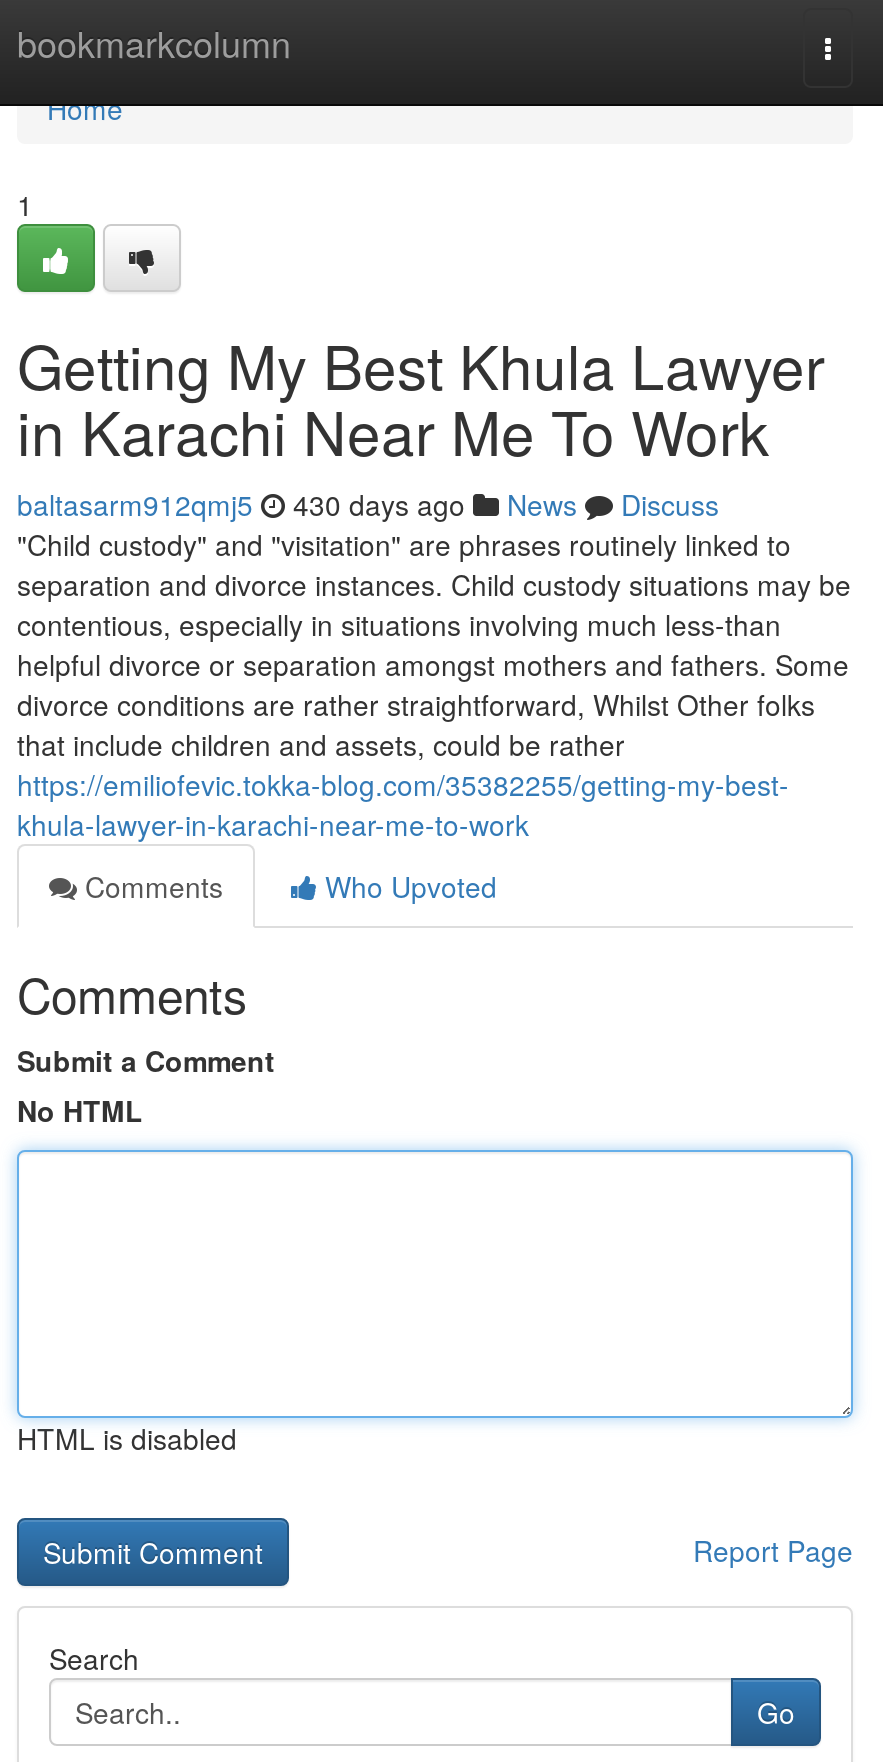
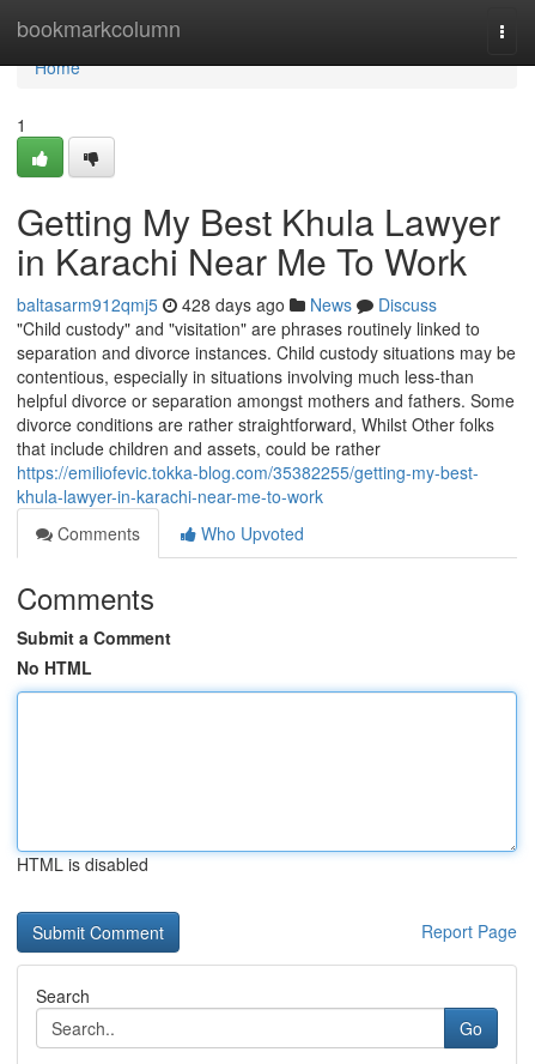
- baltasarm912qmj5 430 days ago News Discuss
+ baltasarm912qmj5 428 days ago News Discuss
